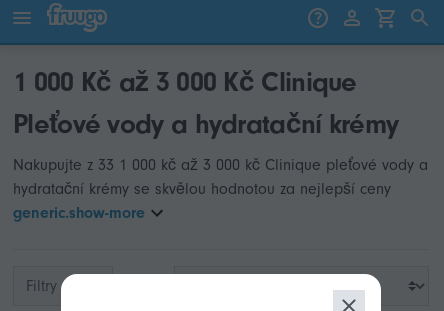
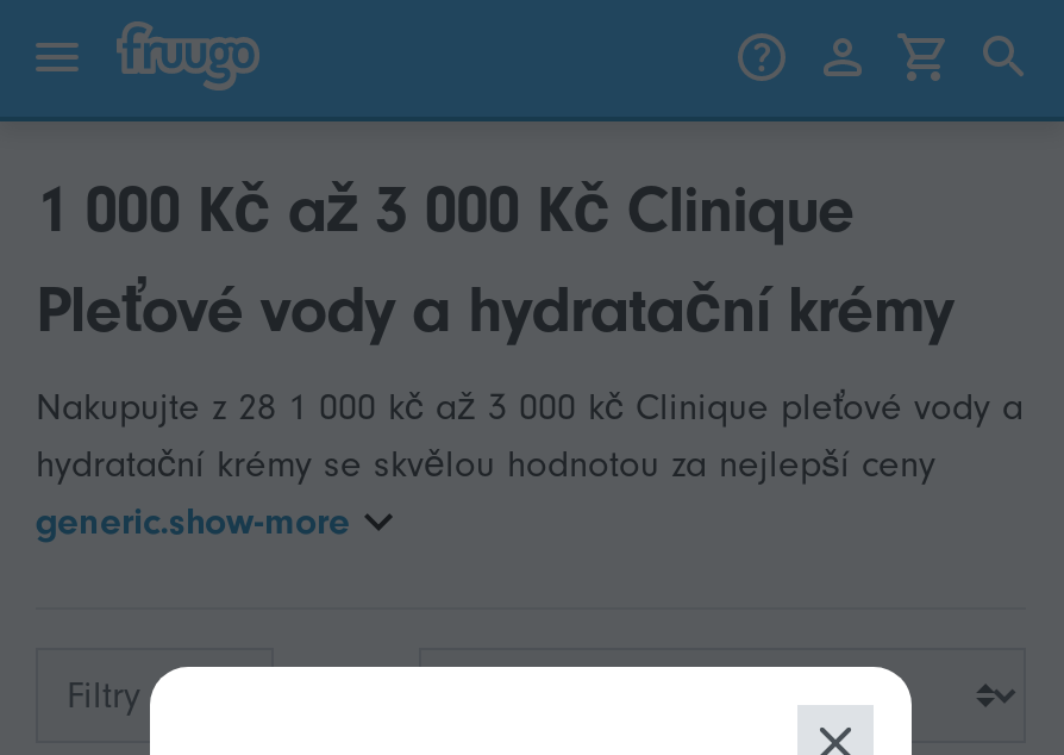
- Nakupujte z 33 1 000 kč až 3 000 kč Clinique pleťové vody a
+ Nakupujte z 28 1 000 kč až 3 000 kč Clinique pleťové vody a
